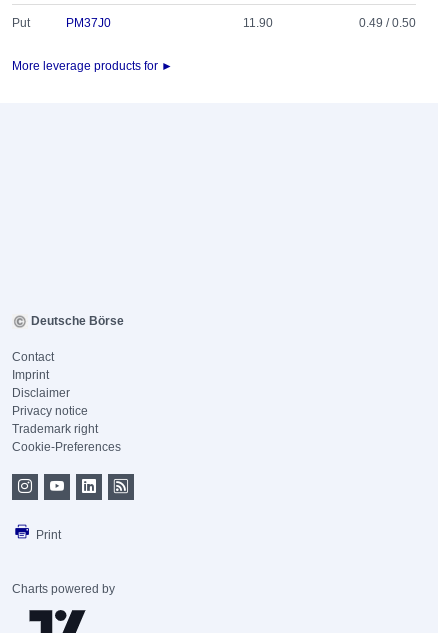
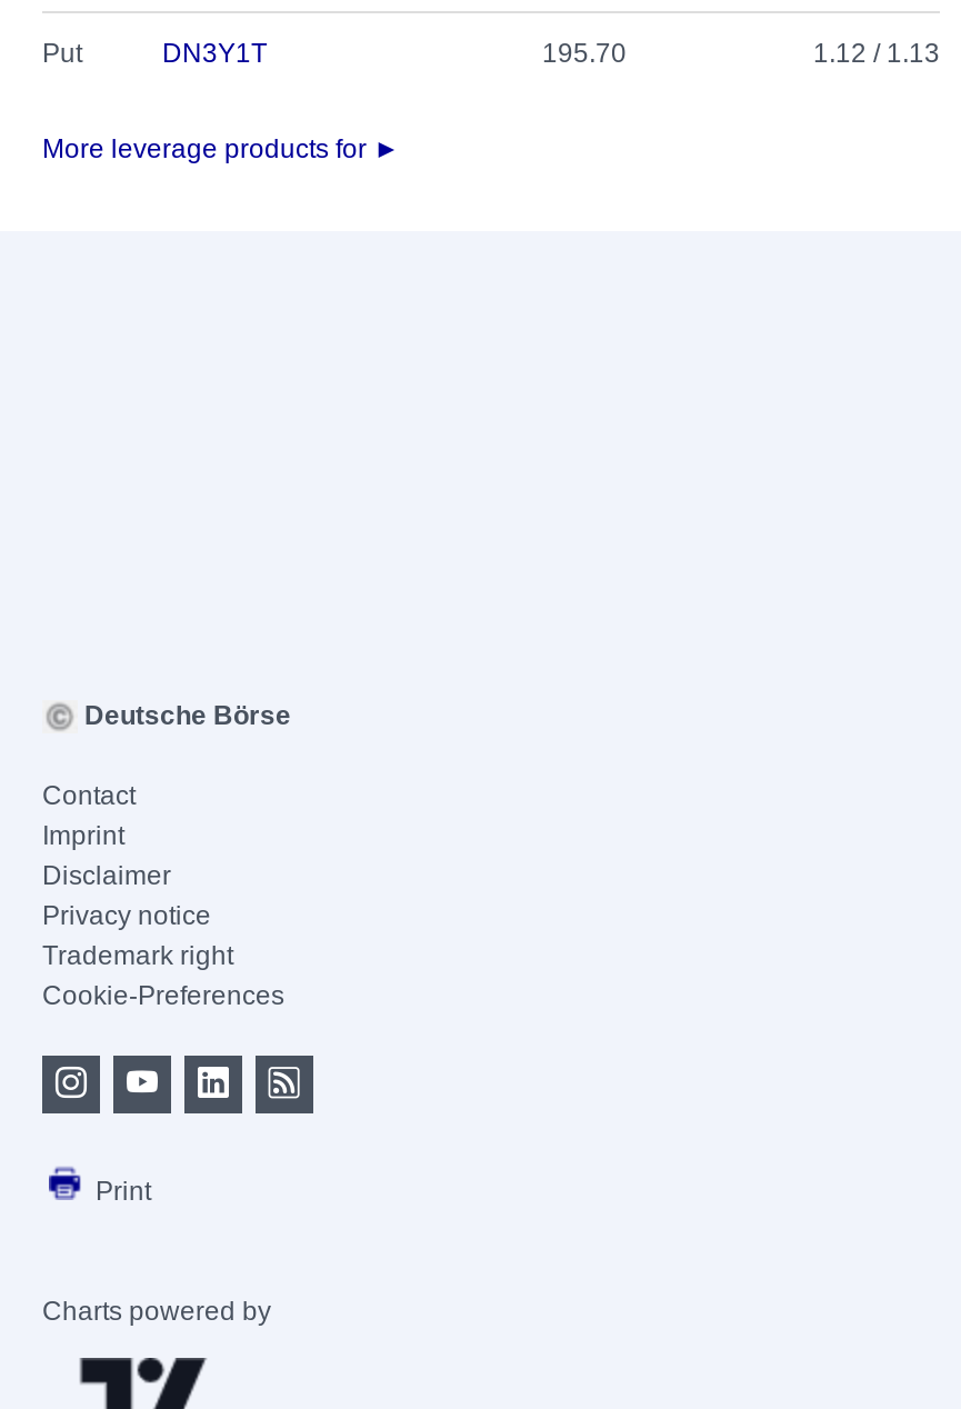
- PM37J0
- 11.90
- 0.49 / 0.50
+ DN3Y1T
+ 195.70
+ 1.12 / 1.13
